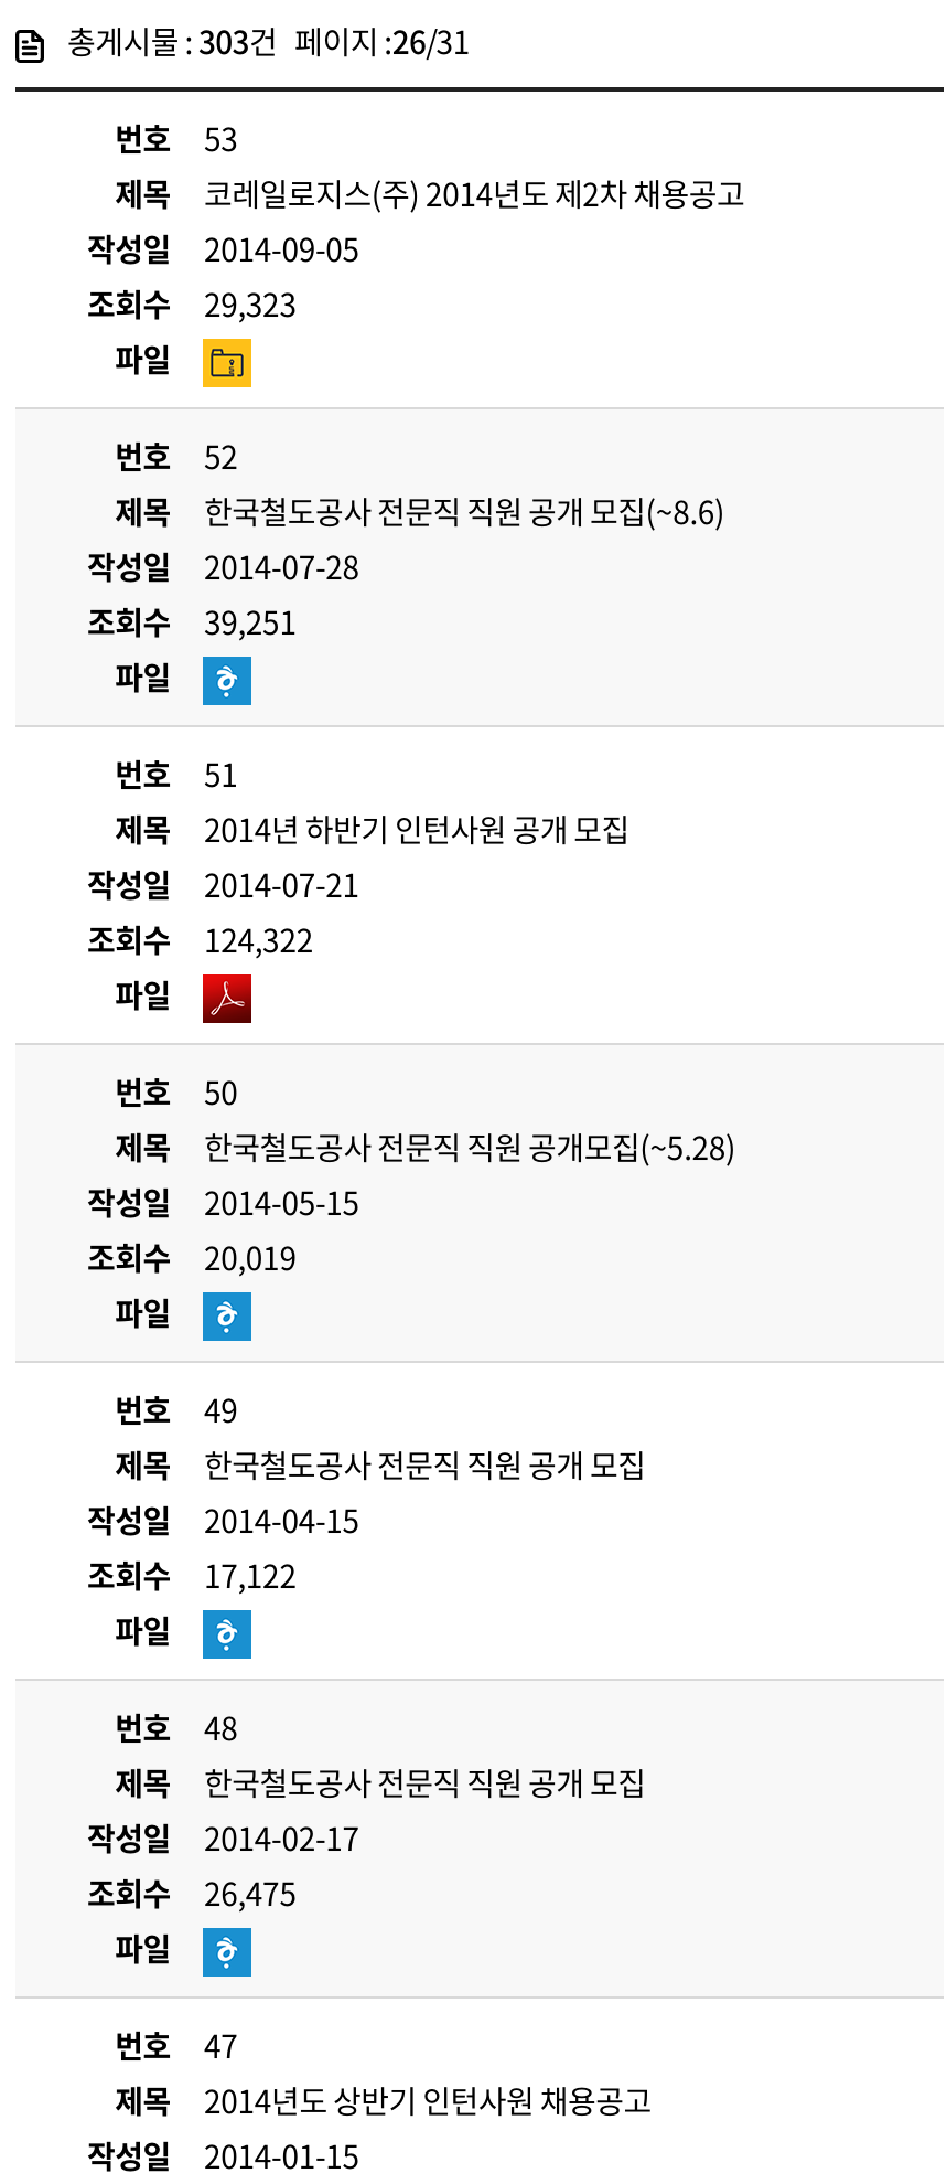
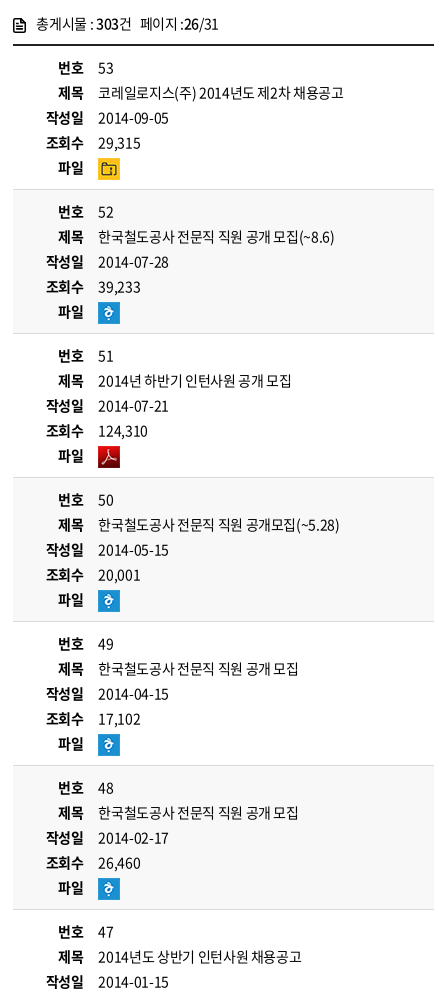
- 조회수 29,323
+ 조회수 29,315

- 조회수 39,251
+ 조회수 39,233

- 조회수 124,322
+ 조회수 124,310

- 조회수 20,019
+ 조회수 20,001

- 조회수 17,122
+ 조회수 17,102

- 조회수 26,475
+ 조회수 26,460
